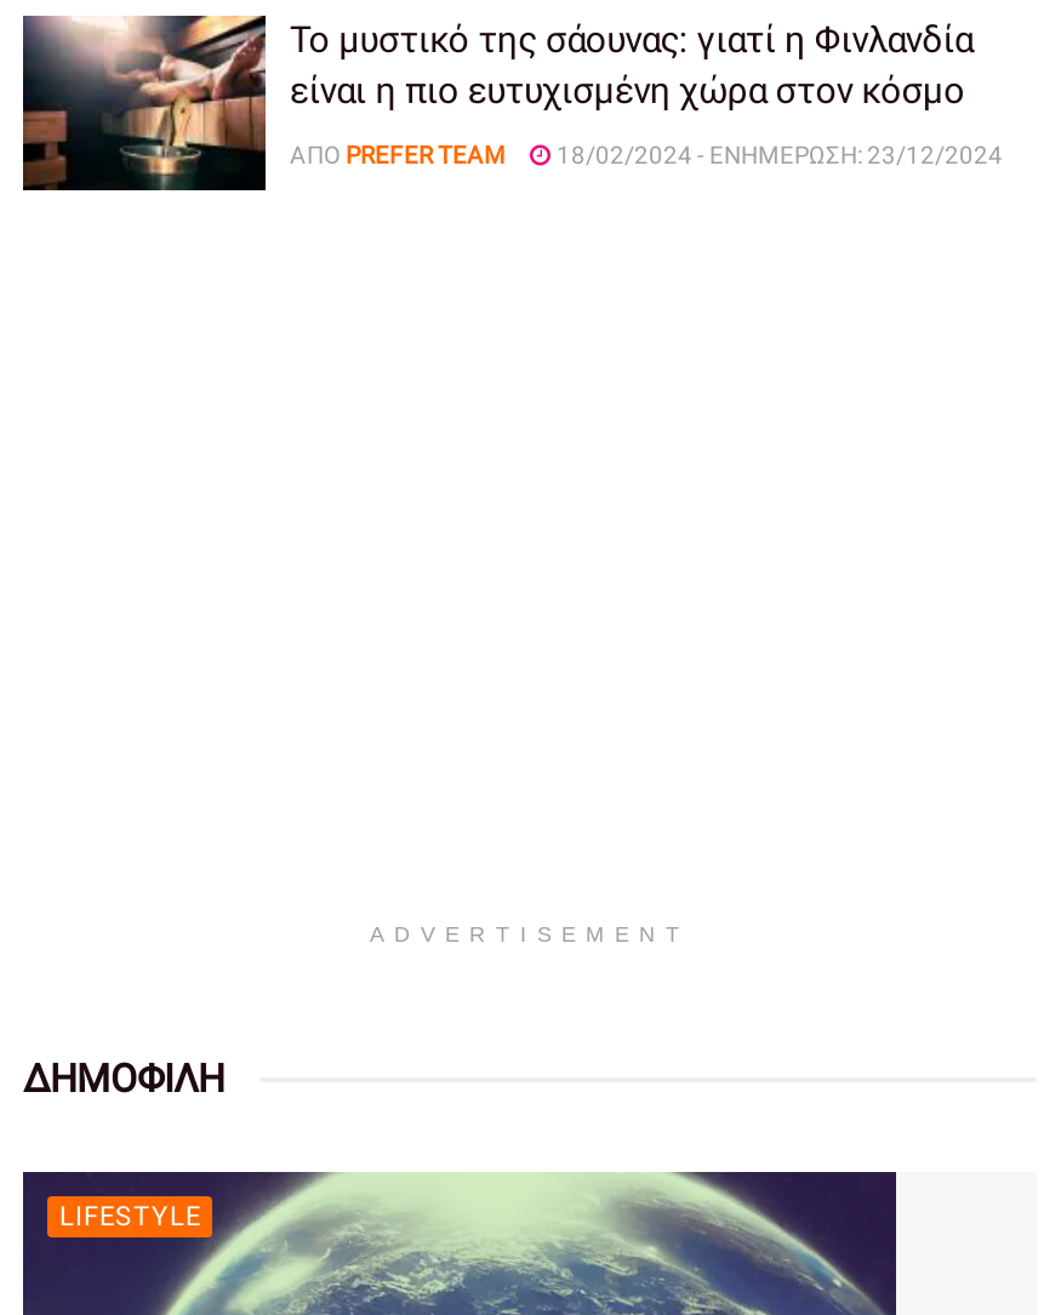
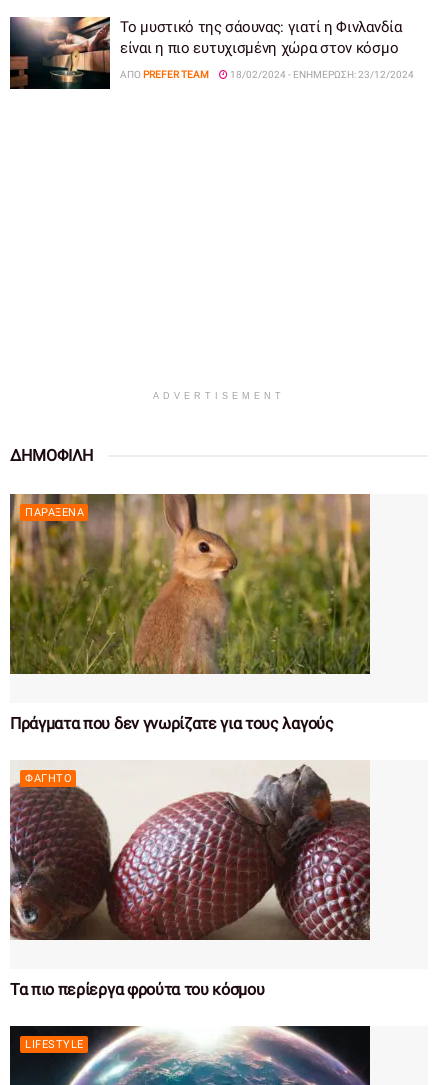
+ [image]
+ ΠΑΡΆΞΕΝΑ

+ [image]
+ Πράγματα που δεν γνωρίζατε για τους λαγούς
+ ΦΑΓΗΤΌ

+ Τα πιο περίεργα φρούτα του κόσμου

moved down: [image]
